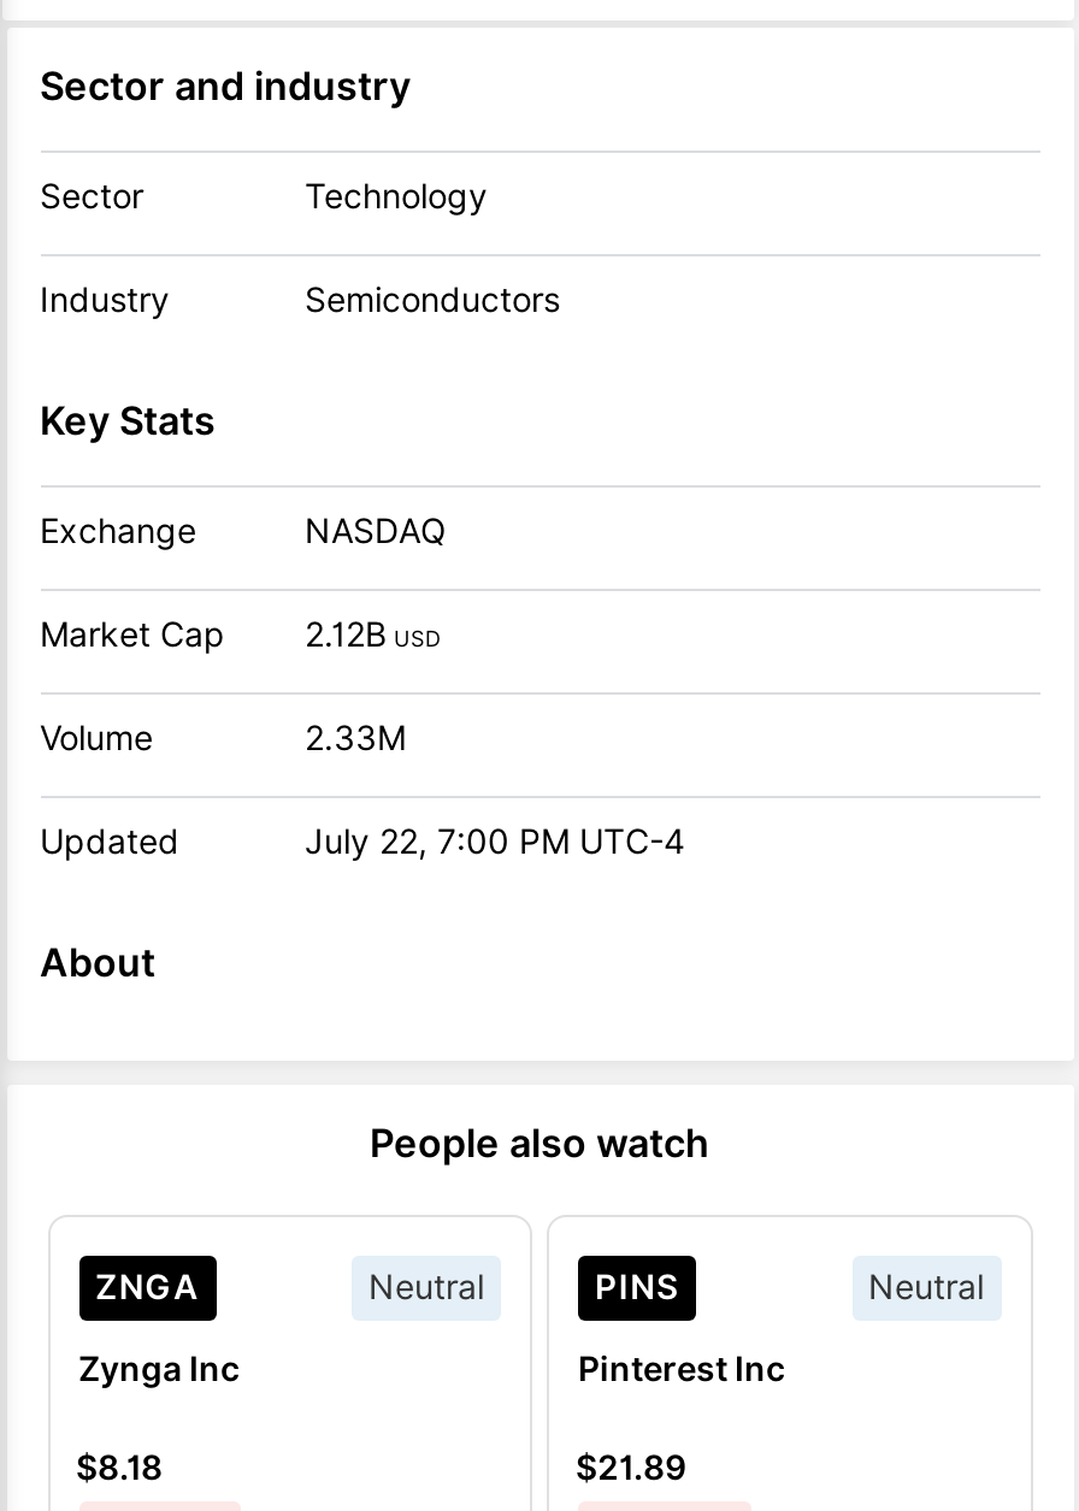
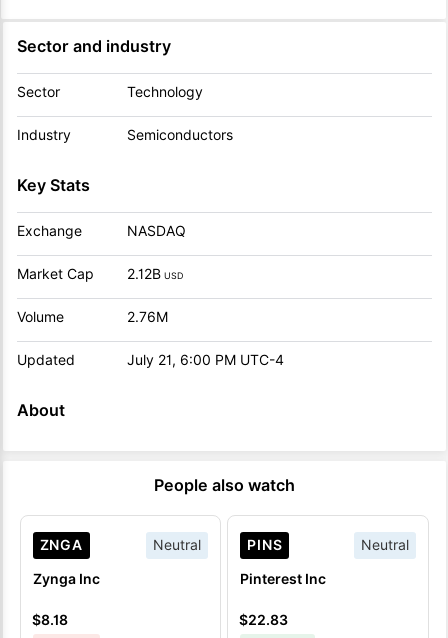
- 2.33M
+ 2.76M

- July 22, 7:00 PM UTC-4
+ July 21, 6:00 PM UTC-4

- $21.89
+ $22.83
